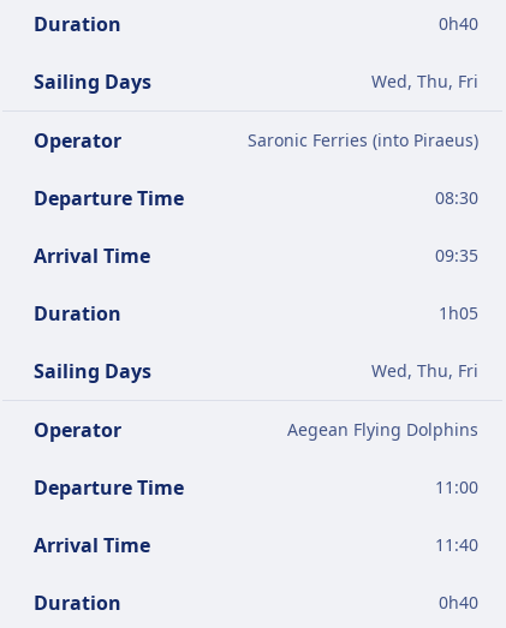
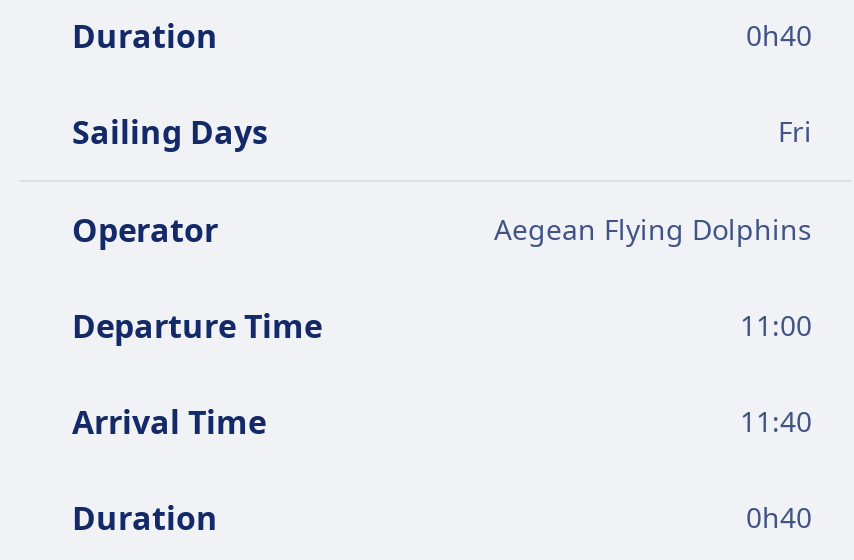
- Wed, Thu, Fri
- Operator
- Saronic Ferries (into Piraeus)
- Departure Time
- 08:30
- Arrival Time
- 09:35
- Duration
- 1 h05
- Sailing Days
- Wed, Thu, Fri
+ Fri
